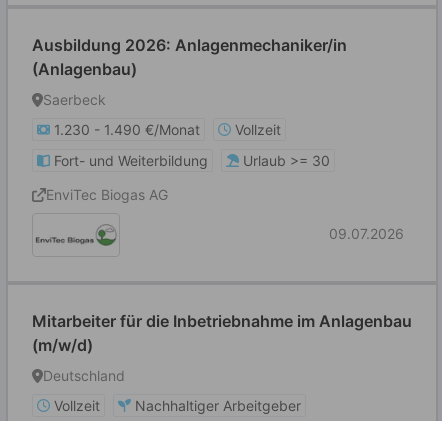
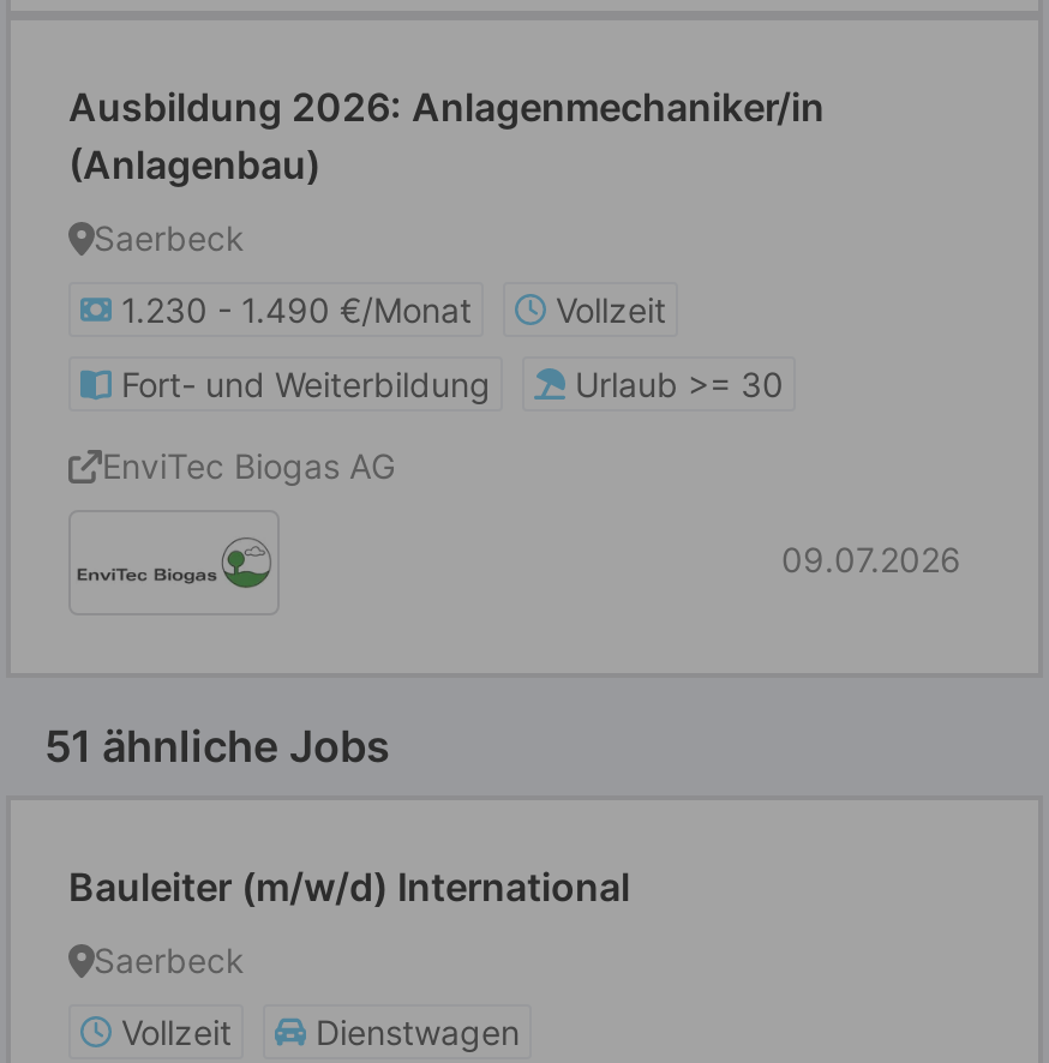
- Mitarbeiter für die Inbetriebnahme im Anlagenbau
- (m/w/d)
- Deutschland
+ 51 ähnliche Jobs
+ Bauleiter (m/w/d) International
+ Saerbeck

- Nachhaltiger Arbeitgeber
+ Dienstwagen
